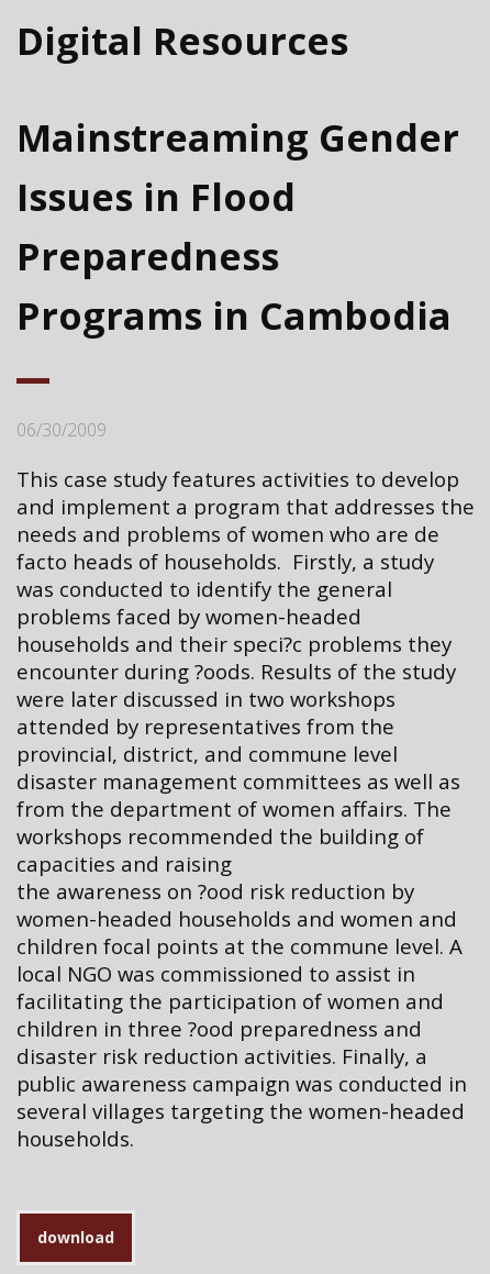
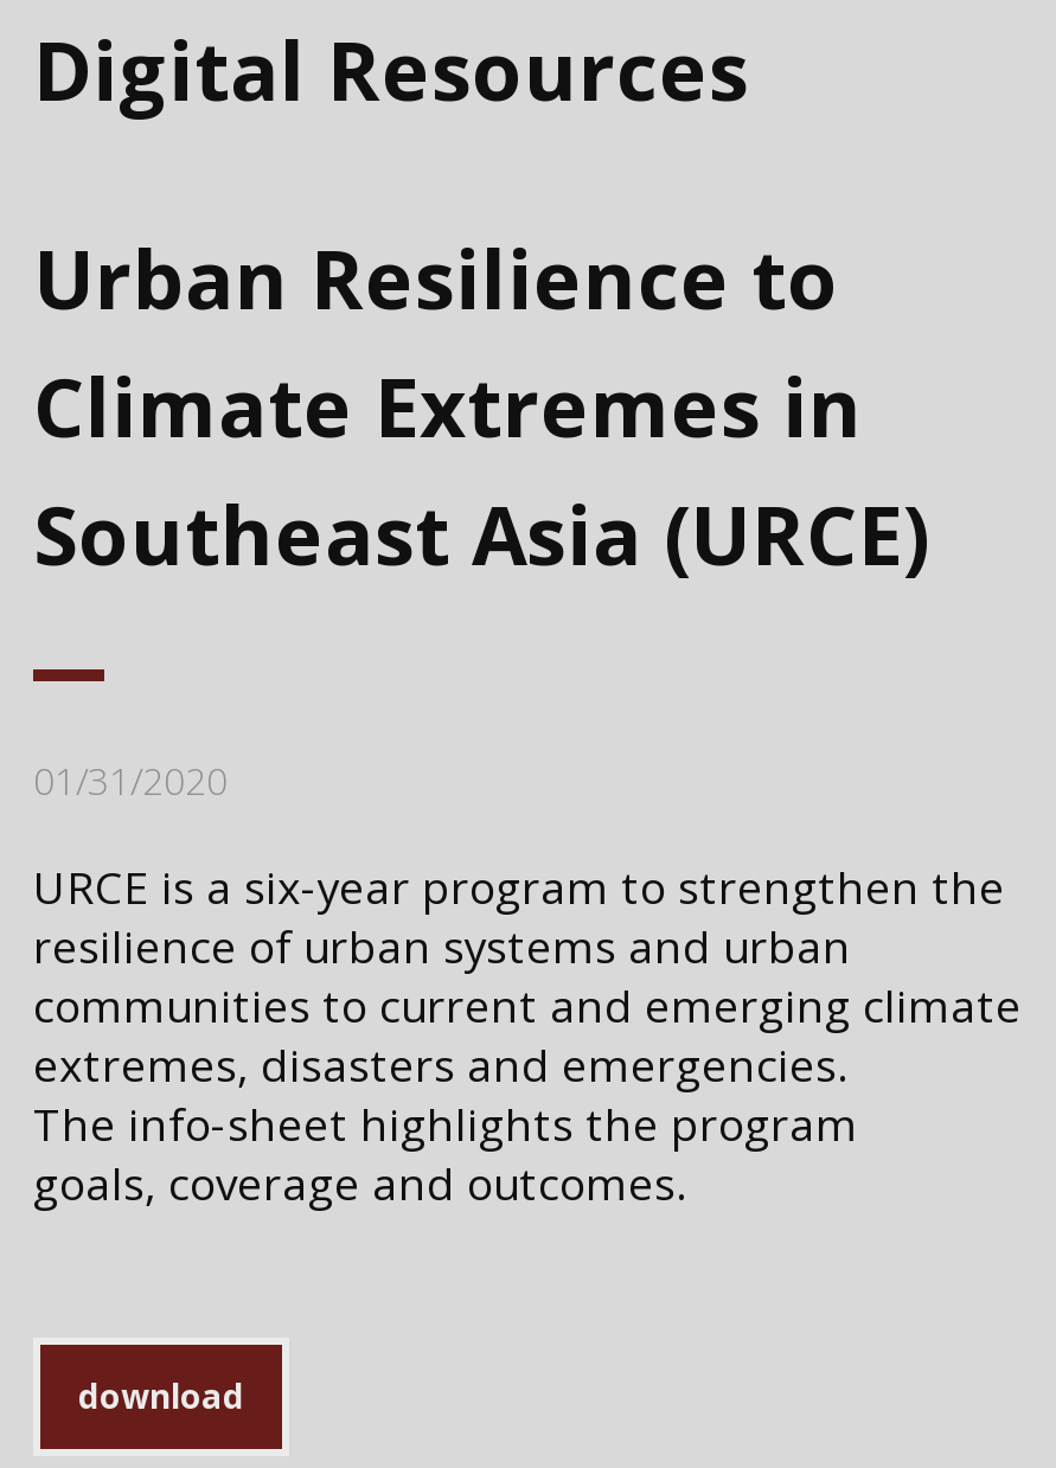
- Mainstreaming Gender
- Issues in Flood
- Preparedness
- Programs in Cambodia
+ Urban Resilience to
+ Climate Extremes in
+ Southeast Asia (URCE)

- 06/30/2009
+ 01/31/2020

- This case study features activities to develop
- and implement a program that addresses the
- needs and problems of women who are de
- facto heads of households. Firstly, a study
- was conducted to identify the general
- problems faced by women-headed
- households and their speci?c problems they
- encounter during ?oods. Results of the study
- were later discussed in two workshops
- attended by representatives from the
- provincial, district, and commune level
- disaster management committees as well as
- from the department of women affairs. The
- workshops recommended the building of
- capacities and raising
- the awareness on ?ood risk reduction by
- women-headed households and women and
- children focal points at the commune level. A
- local NGO was commissioned to assist in
- facilitating the participation of women and
- children in three ?ood preparedness and
- disaster risk reduction activities. Finally, a
- public awareness campaign was conducted in
- several villages targeting the women-headed
- households.
+ URCE is a six-year program to strengthen the
+ resilience of urban systems and urban
+ communities to current and emerging climate
+ extremes, disasters and emergencies.
+ The info-sheet highlights the program
+ goals, coverage and outcomes.
